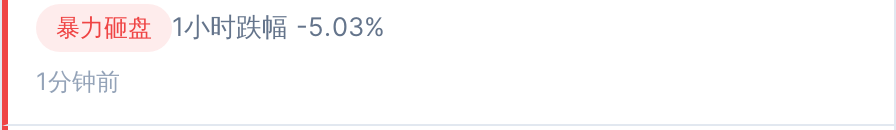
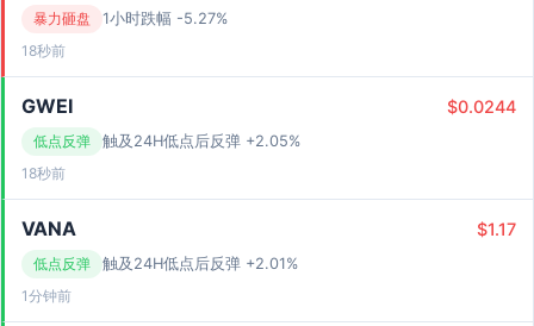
- 1小时跌幅 -5.03%
+ 1小时跌幅 -5.27%
+ 18秒前
+ GWEI
+ $0.0244
+ 低点反弹
+ 触及24H低点后反弹 +2.05%
+ 18秒前
+ VANA
+ $1.17
+ 低点反弹
+ 触及24H低点后反弹 +2.01%
